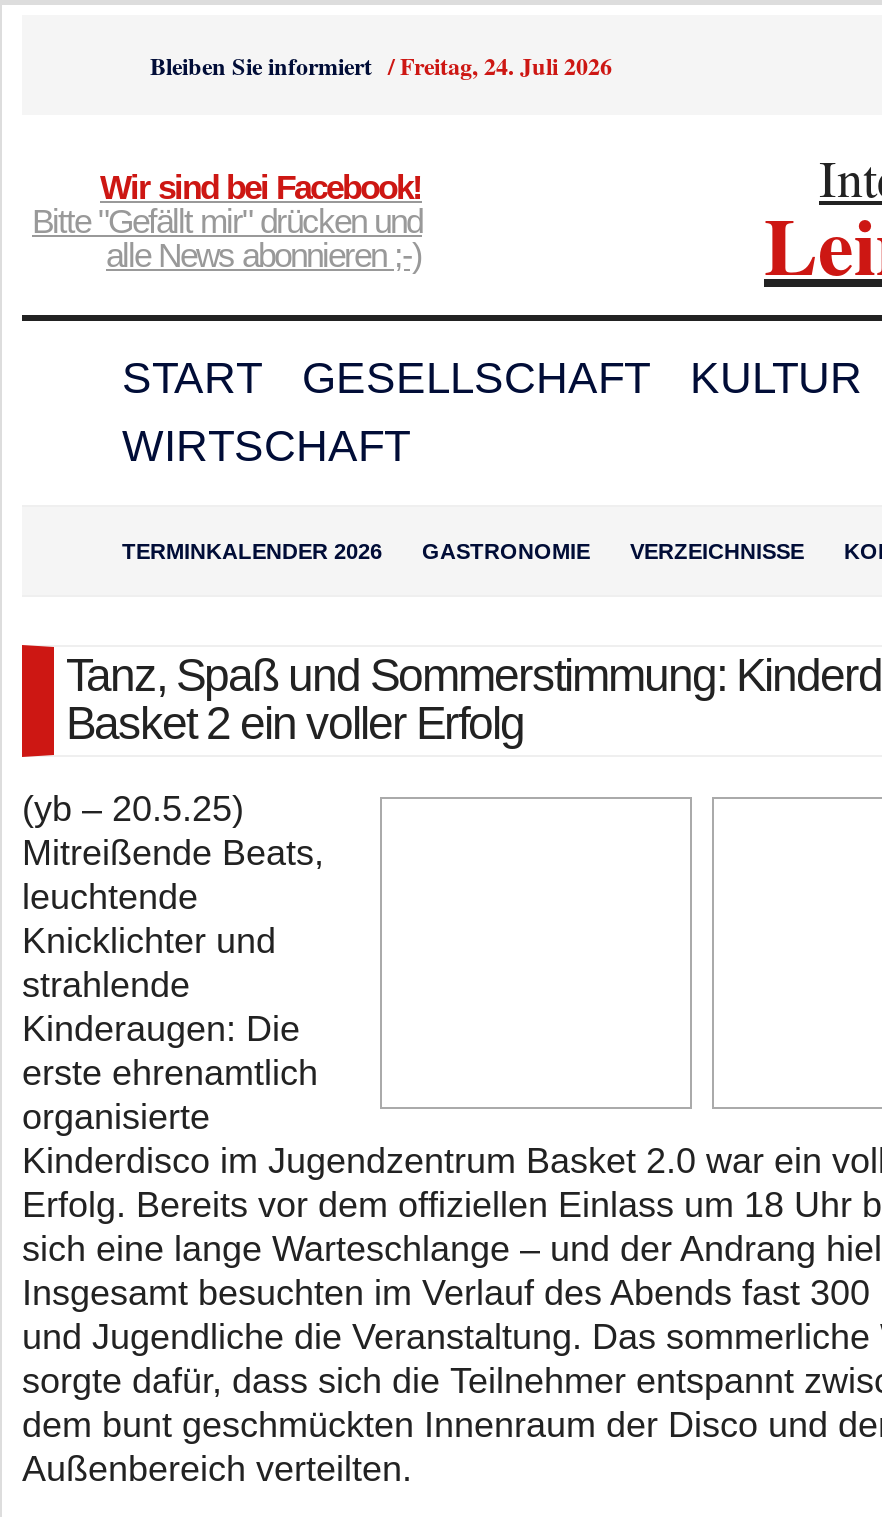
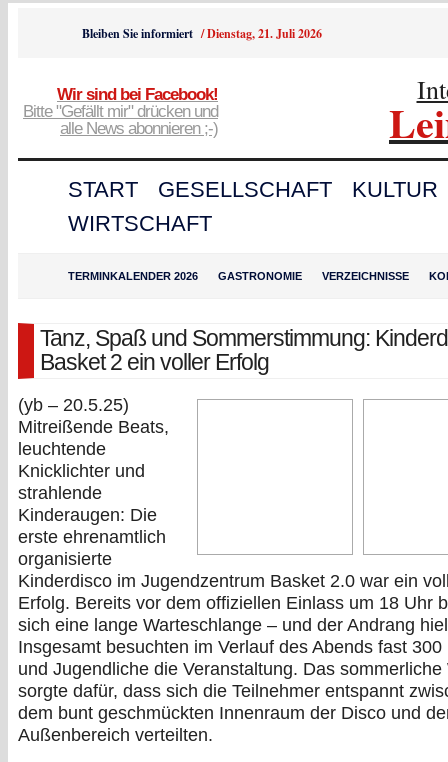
- Bleiben Sie informiert / Freitag, 24. Juli 2026
+ Bleiben Sie informiert / Dienstag, 21. Juli 2026
